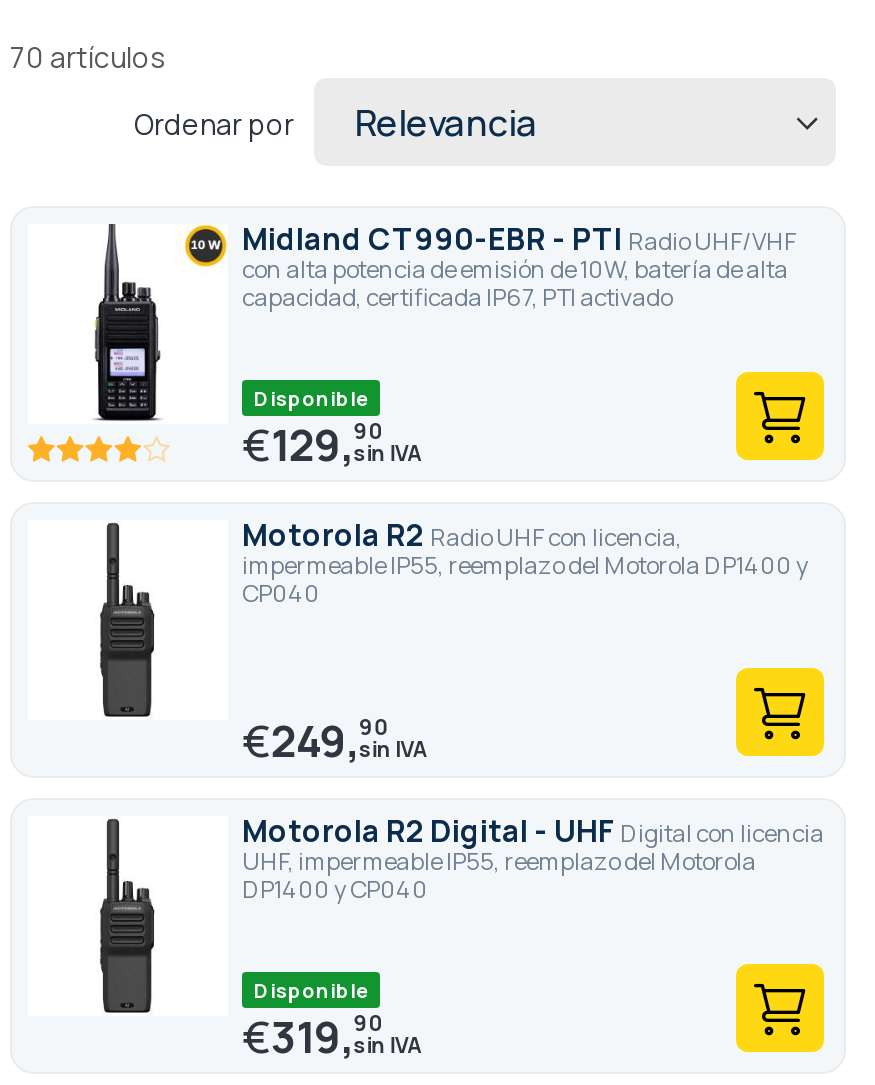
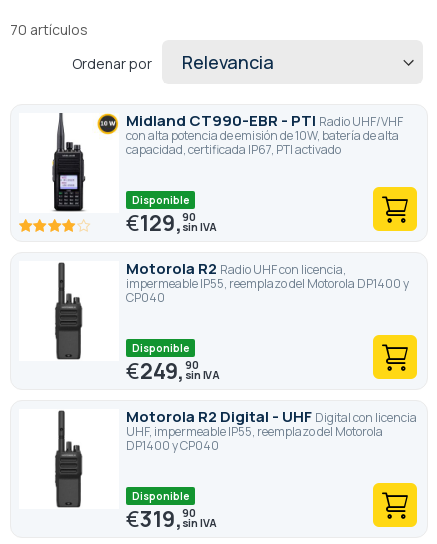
+ Disponible
